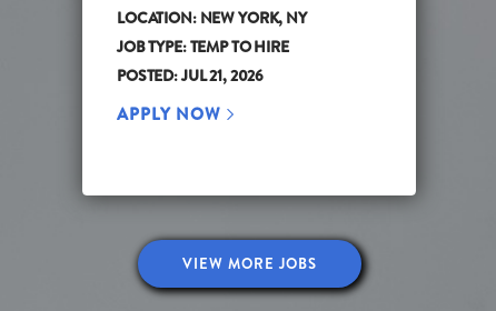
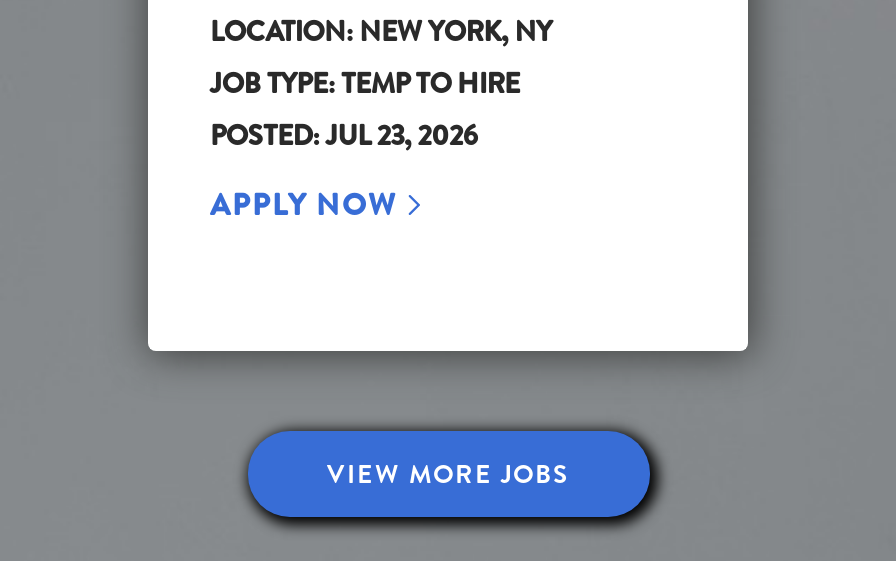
- POSTED: JUL 21, 2026
+ POSTED: JUL 23, 2026
